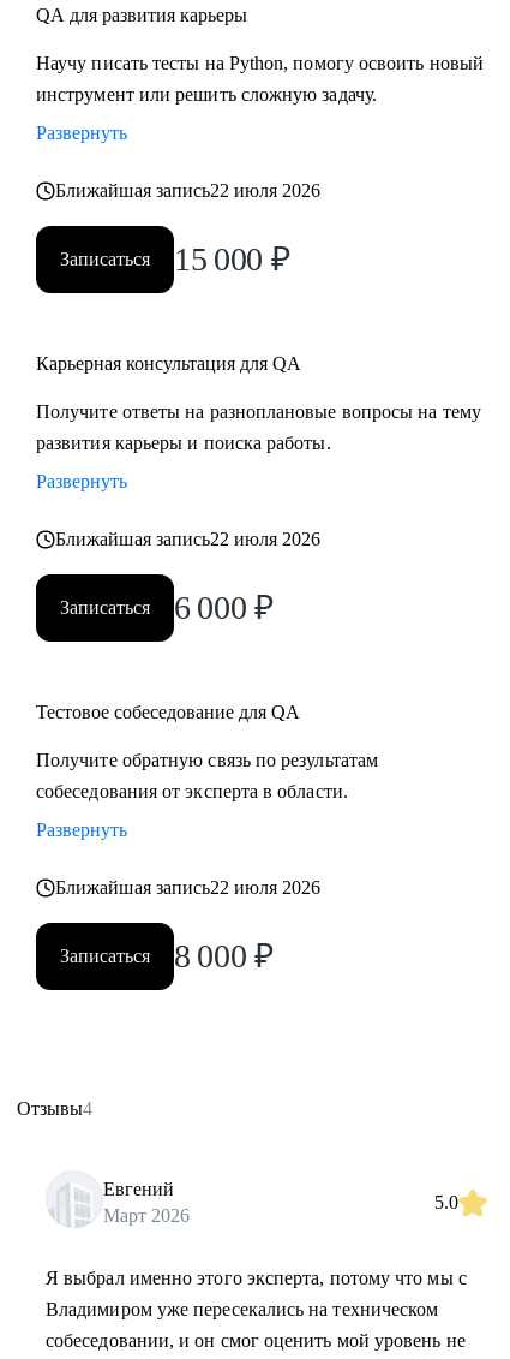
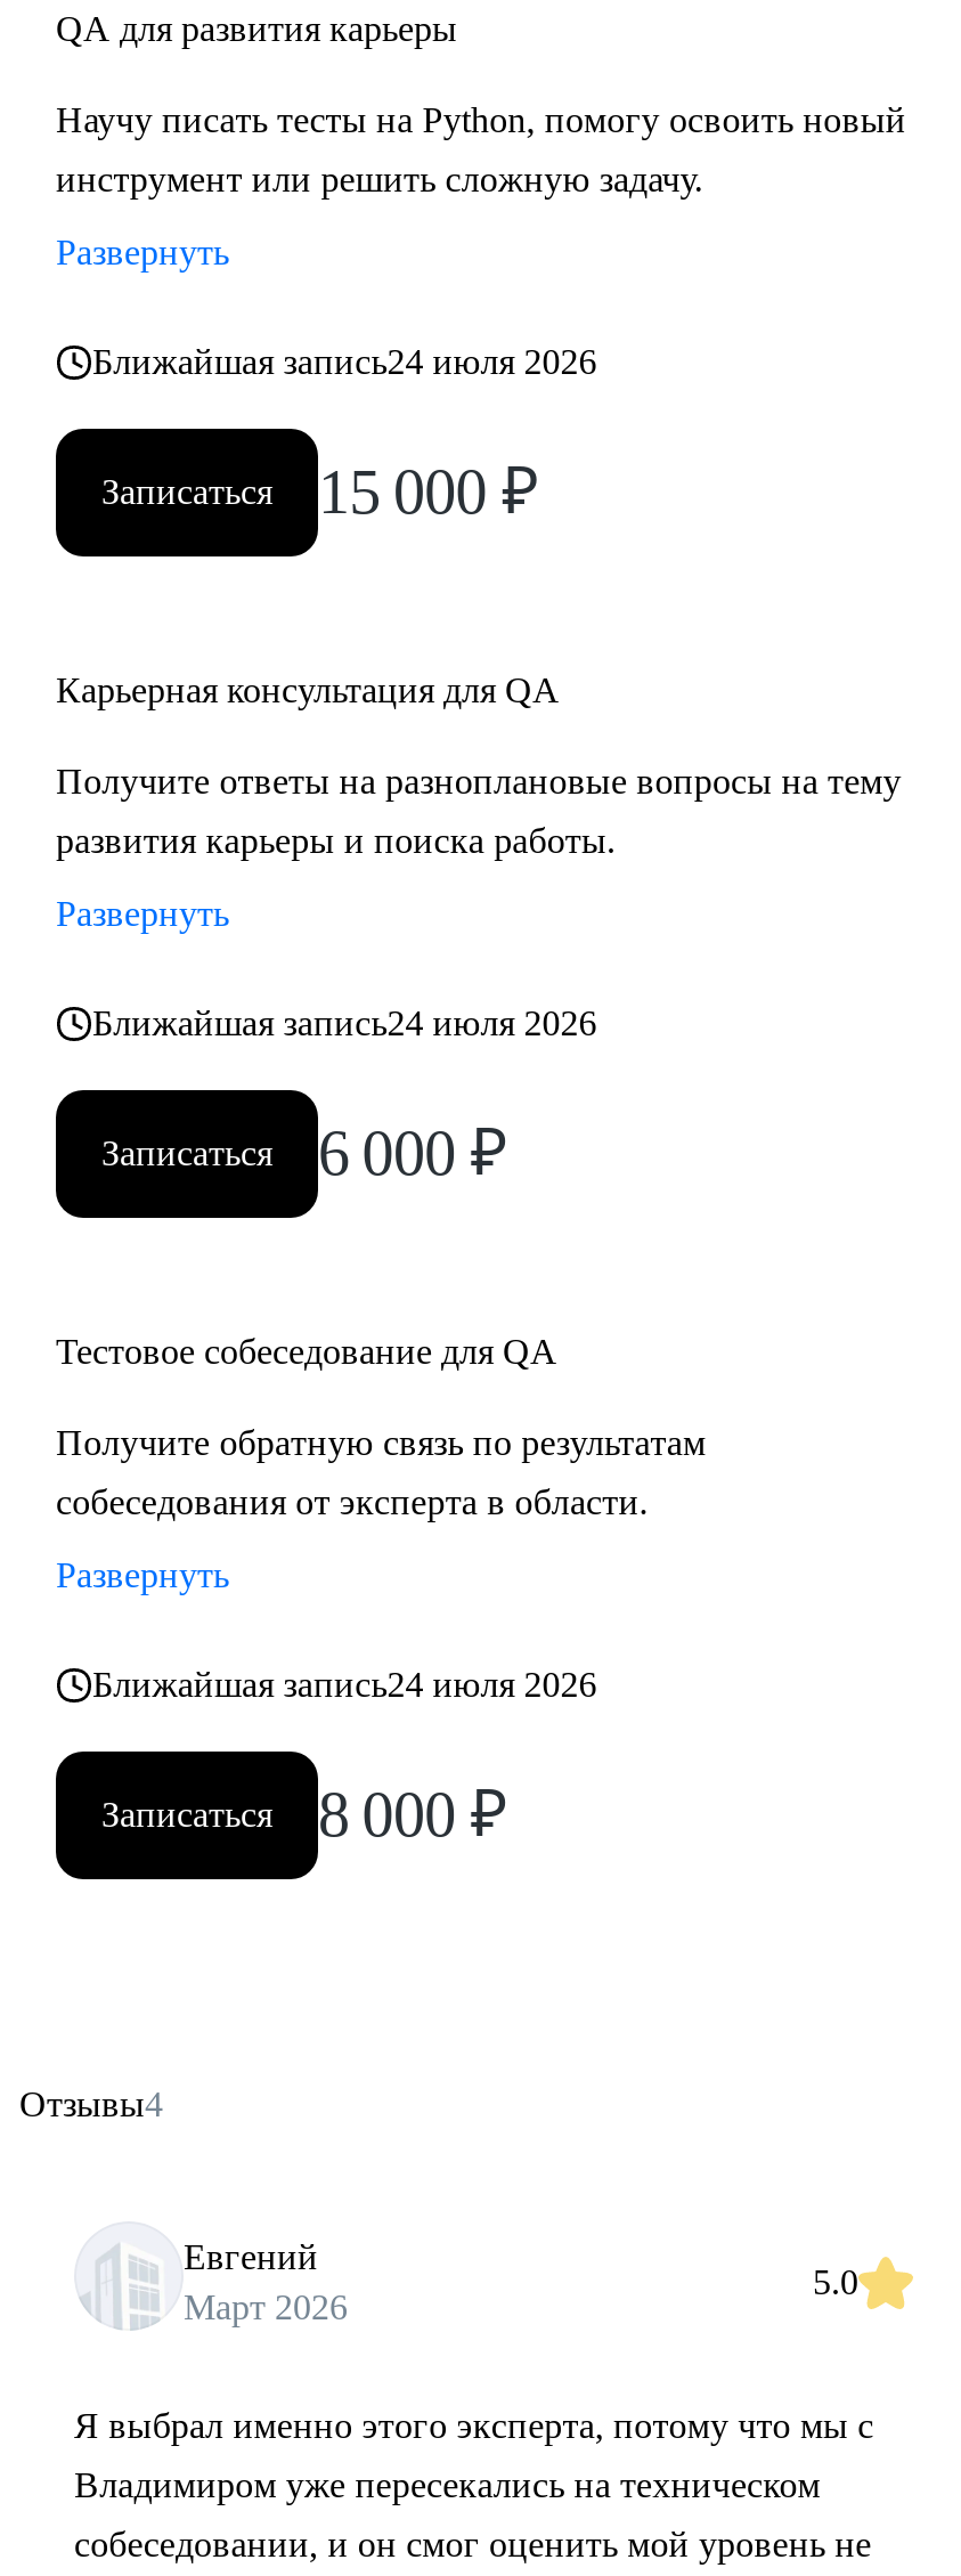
- Ближайшая запись22 июля 2026
+ Ближайшая запись24 июля 2026

- Ближайшая запись22 июля 2026
+ Ближайшая запись24 июля 2026

- Ближайшая запись22 июля 2026
+ Ближайшая запись24 июля 2026
